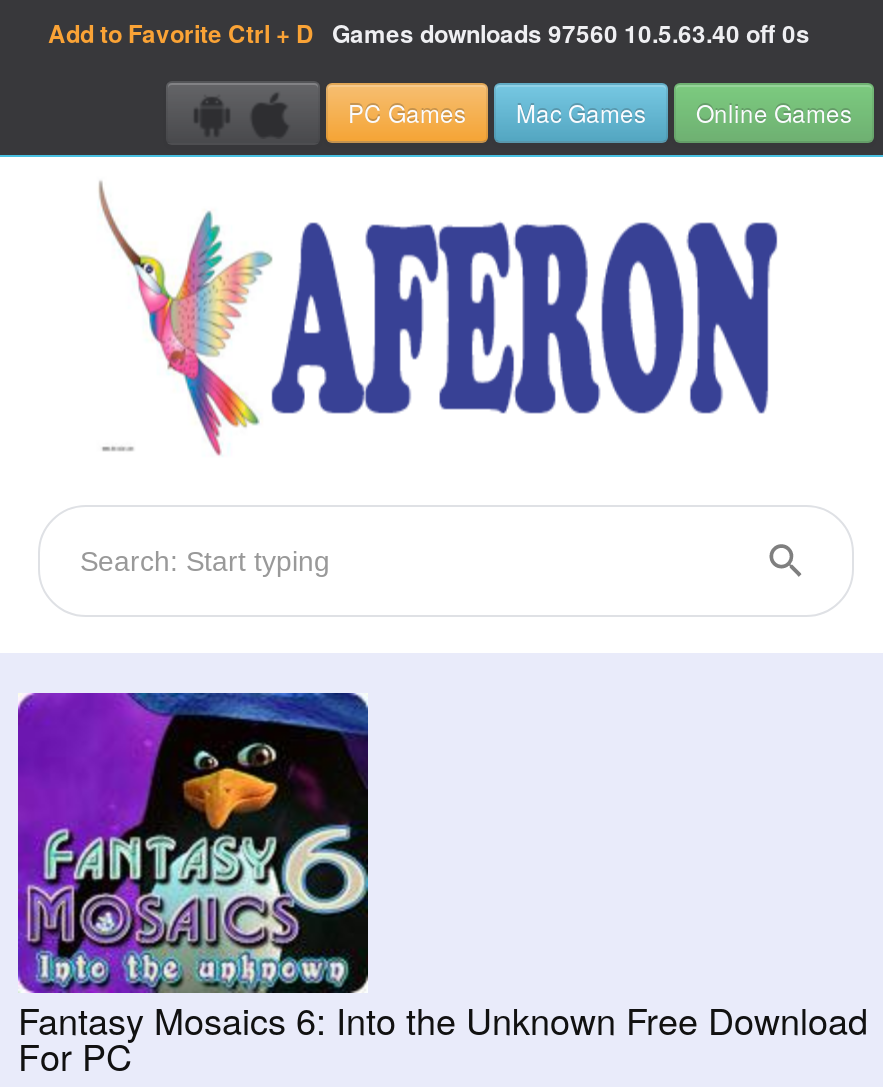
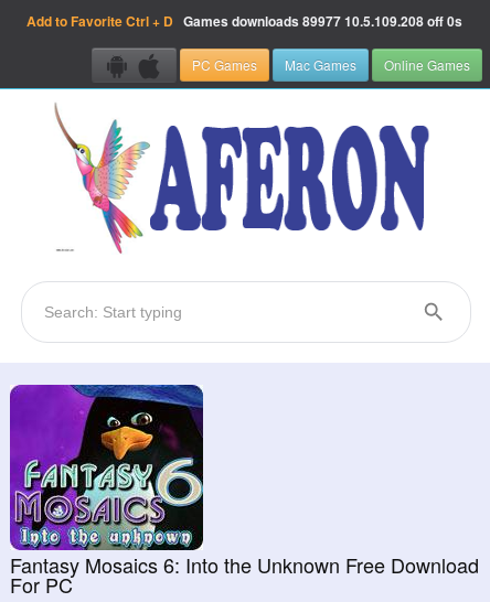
- Add to Favorite Ctrl + D Games downloads 97560 10.5.63.40 off 0s
+ Add to Favorite Ctrl + D Games downloads 89977 10.5.109.208 off 0s
